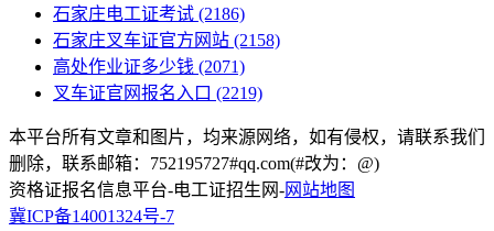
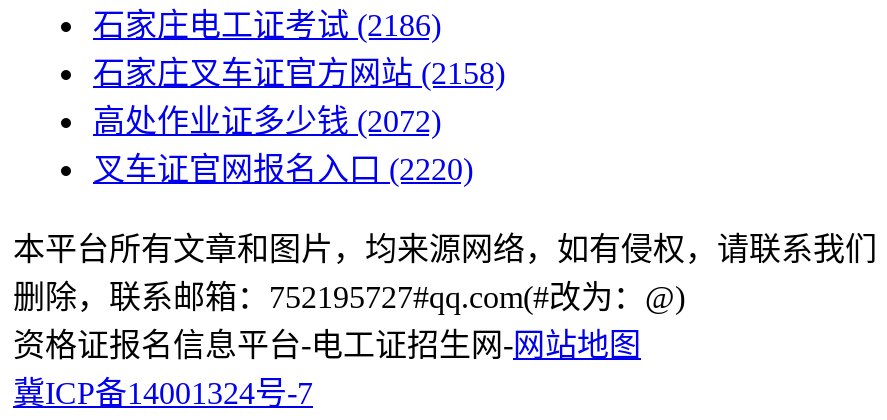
- 高处作业证多少钱(2071)
+ 高处作业证多少钱(2072)

- 叉车证官网报名入口(2219)
+ 叉车证官网报名入口(2220)
